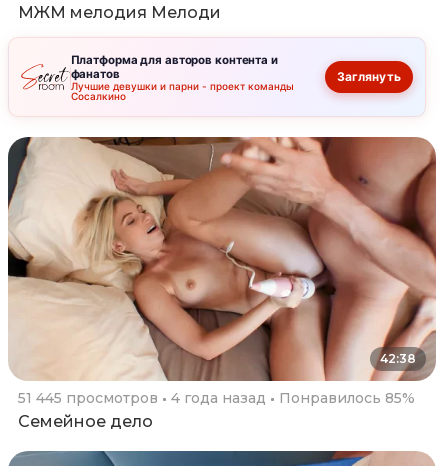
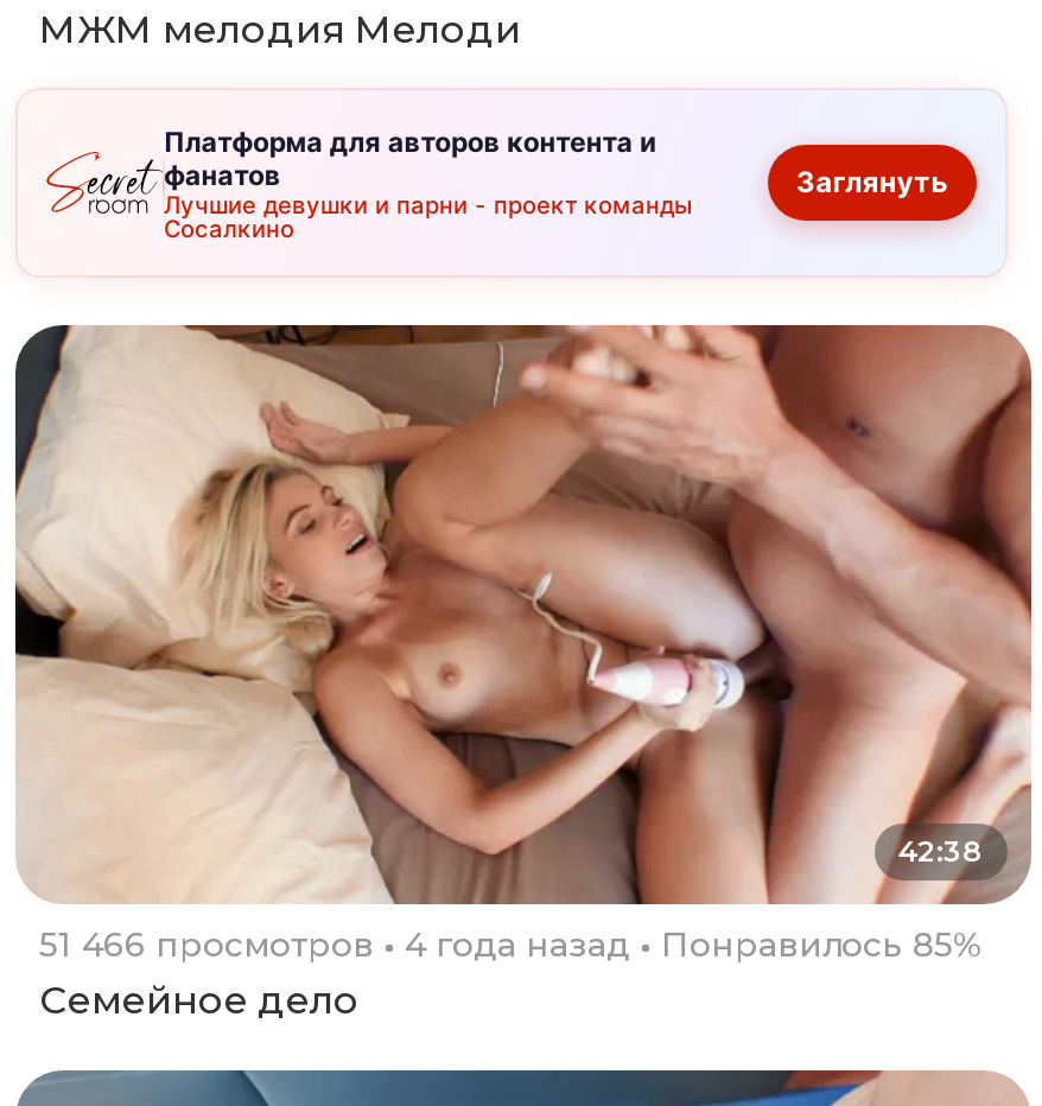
- 51 445 просмотров 4 года назад Понравилось 85%
+ 51 466 просмотров 4 года назад Понравилось 85%
